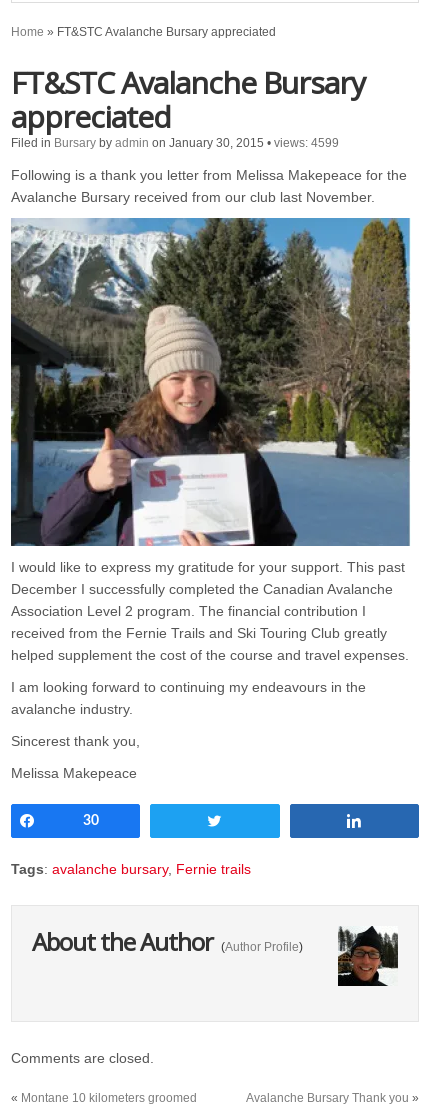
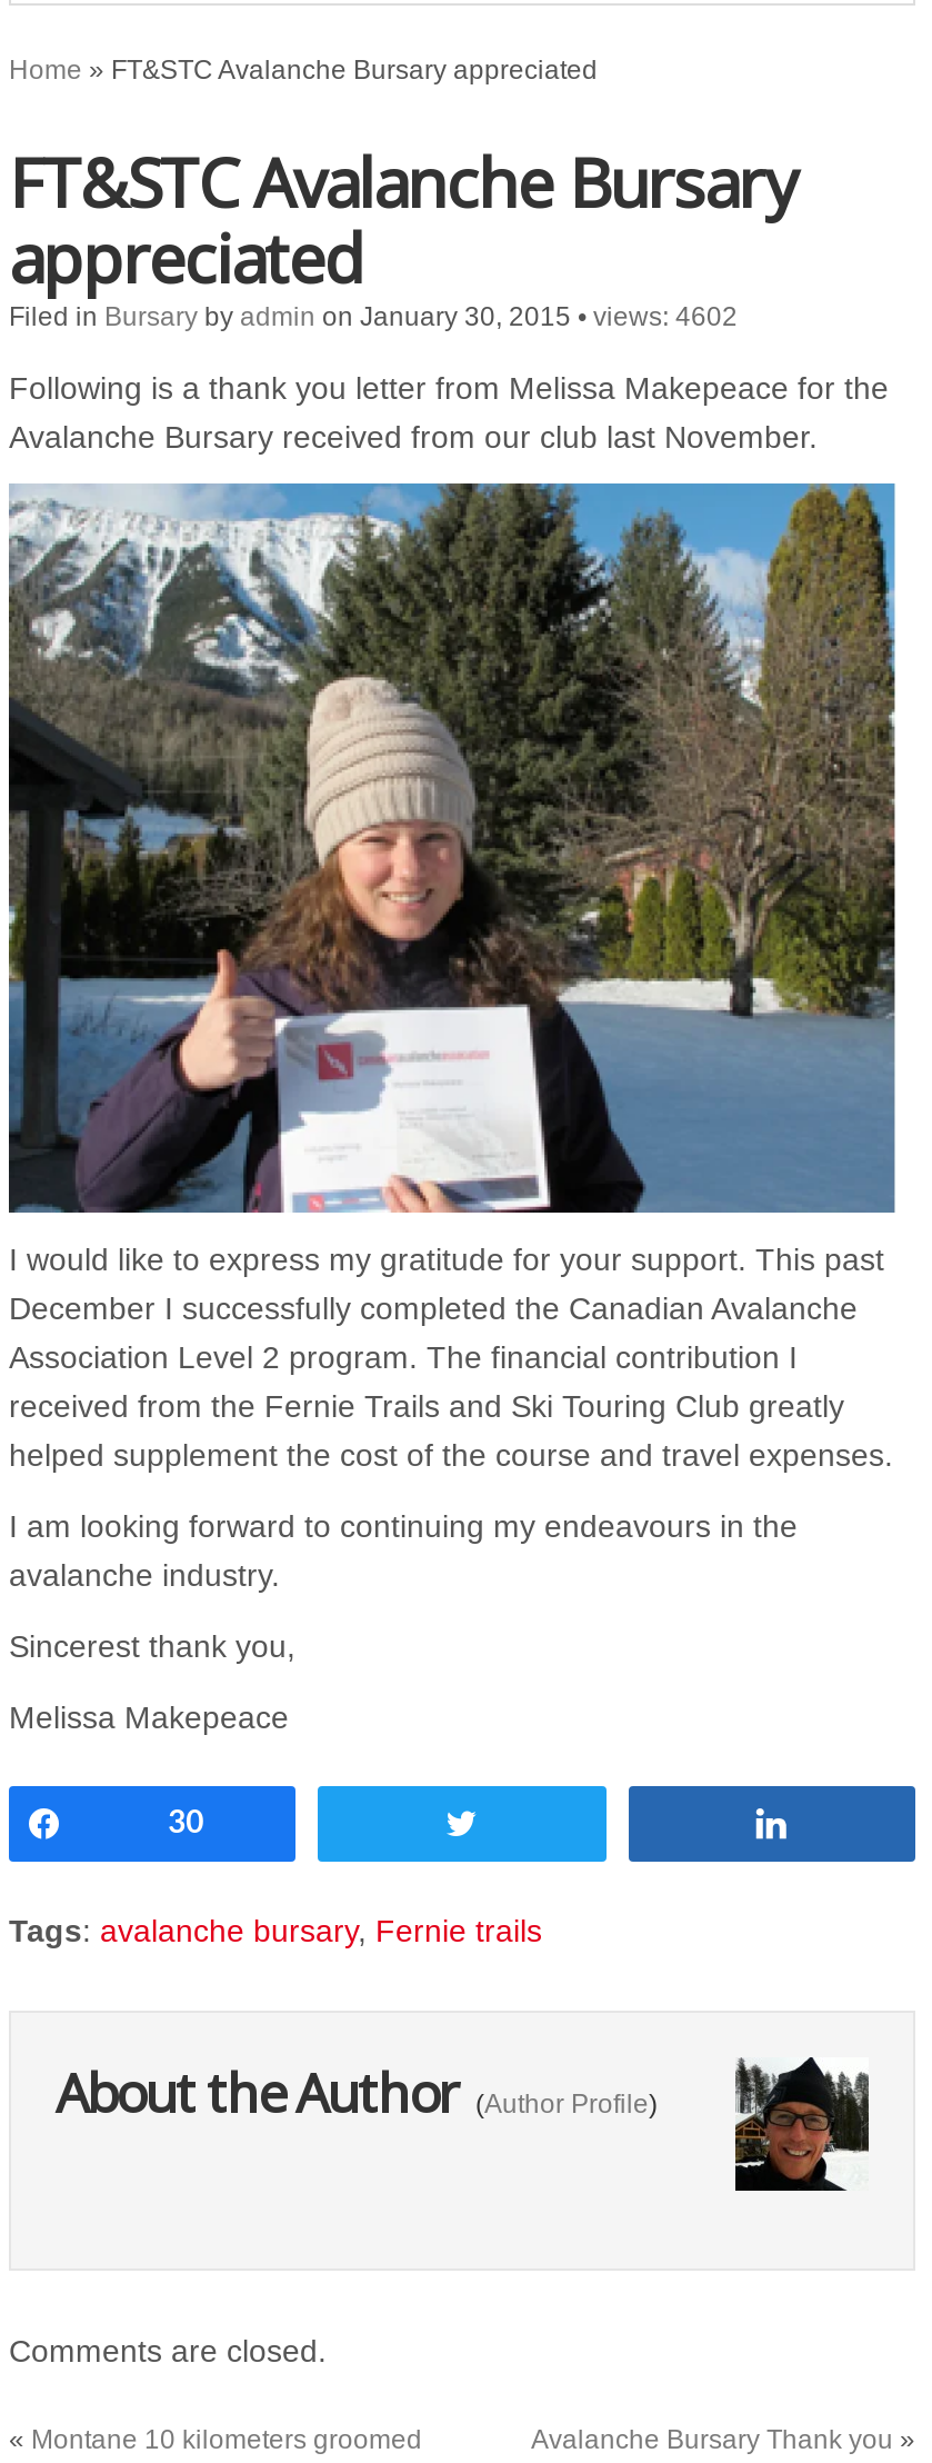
- Filed in Bursary by admin on January 30, 2015 • views: 4599
+ Filed in Bursary by admin on January 30, 2015 • views: 4602
